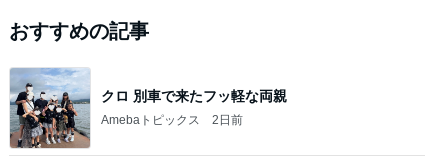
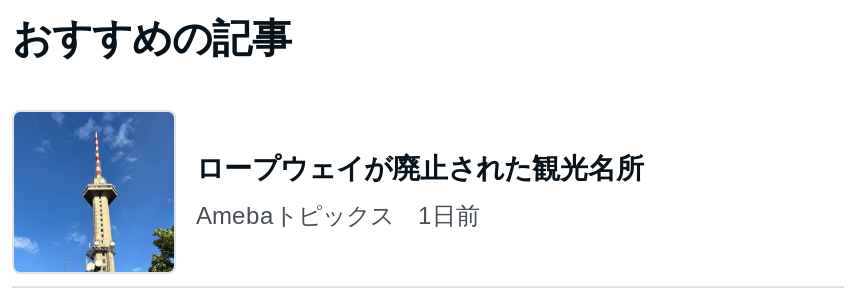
- [image]
- クロ 別車で来たフッ軽な両親
+ [image]
+ ロープウェイが廃止された観光名所

- Amebaトピックス 2日前
+ Amebaトピックス 1日前
